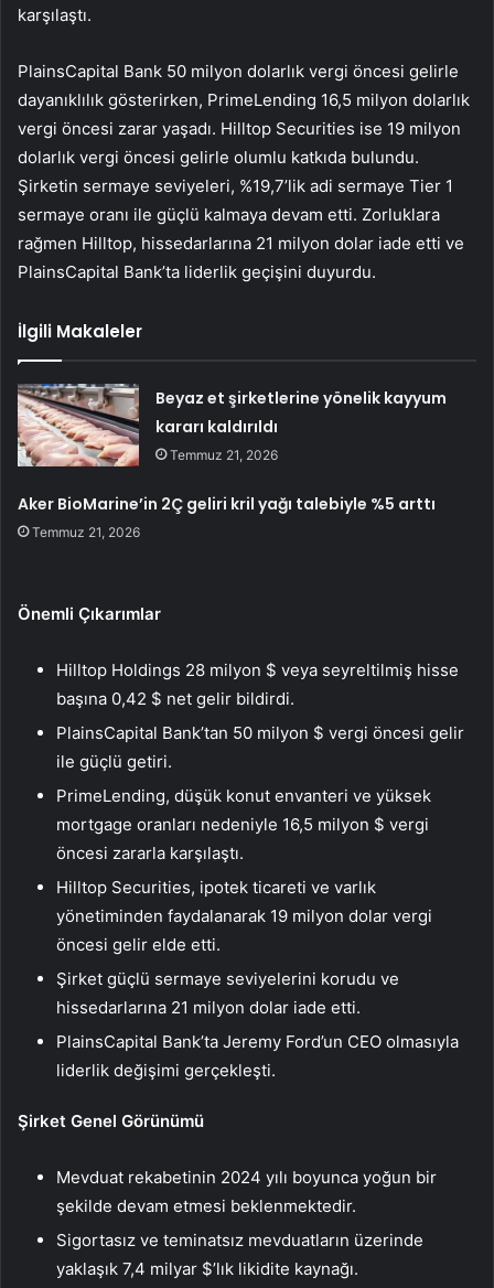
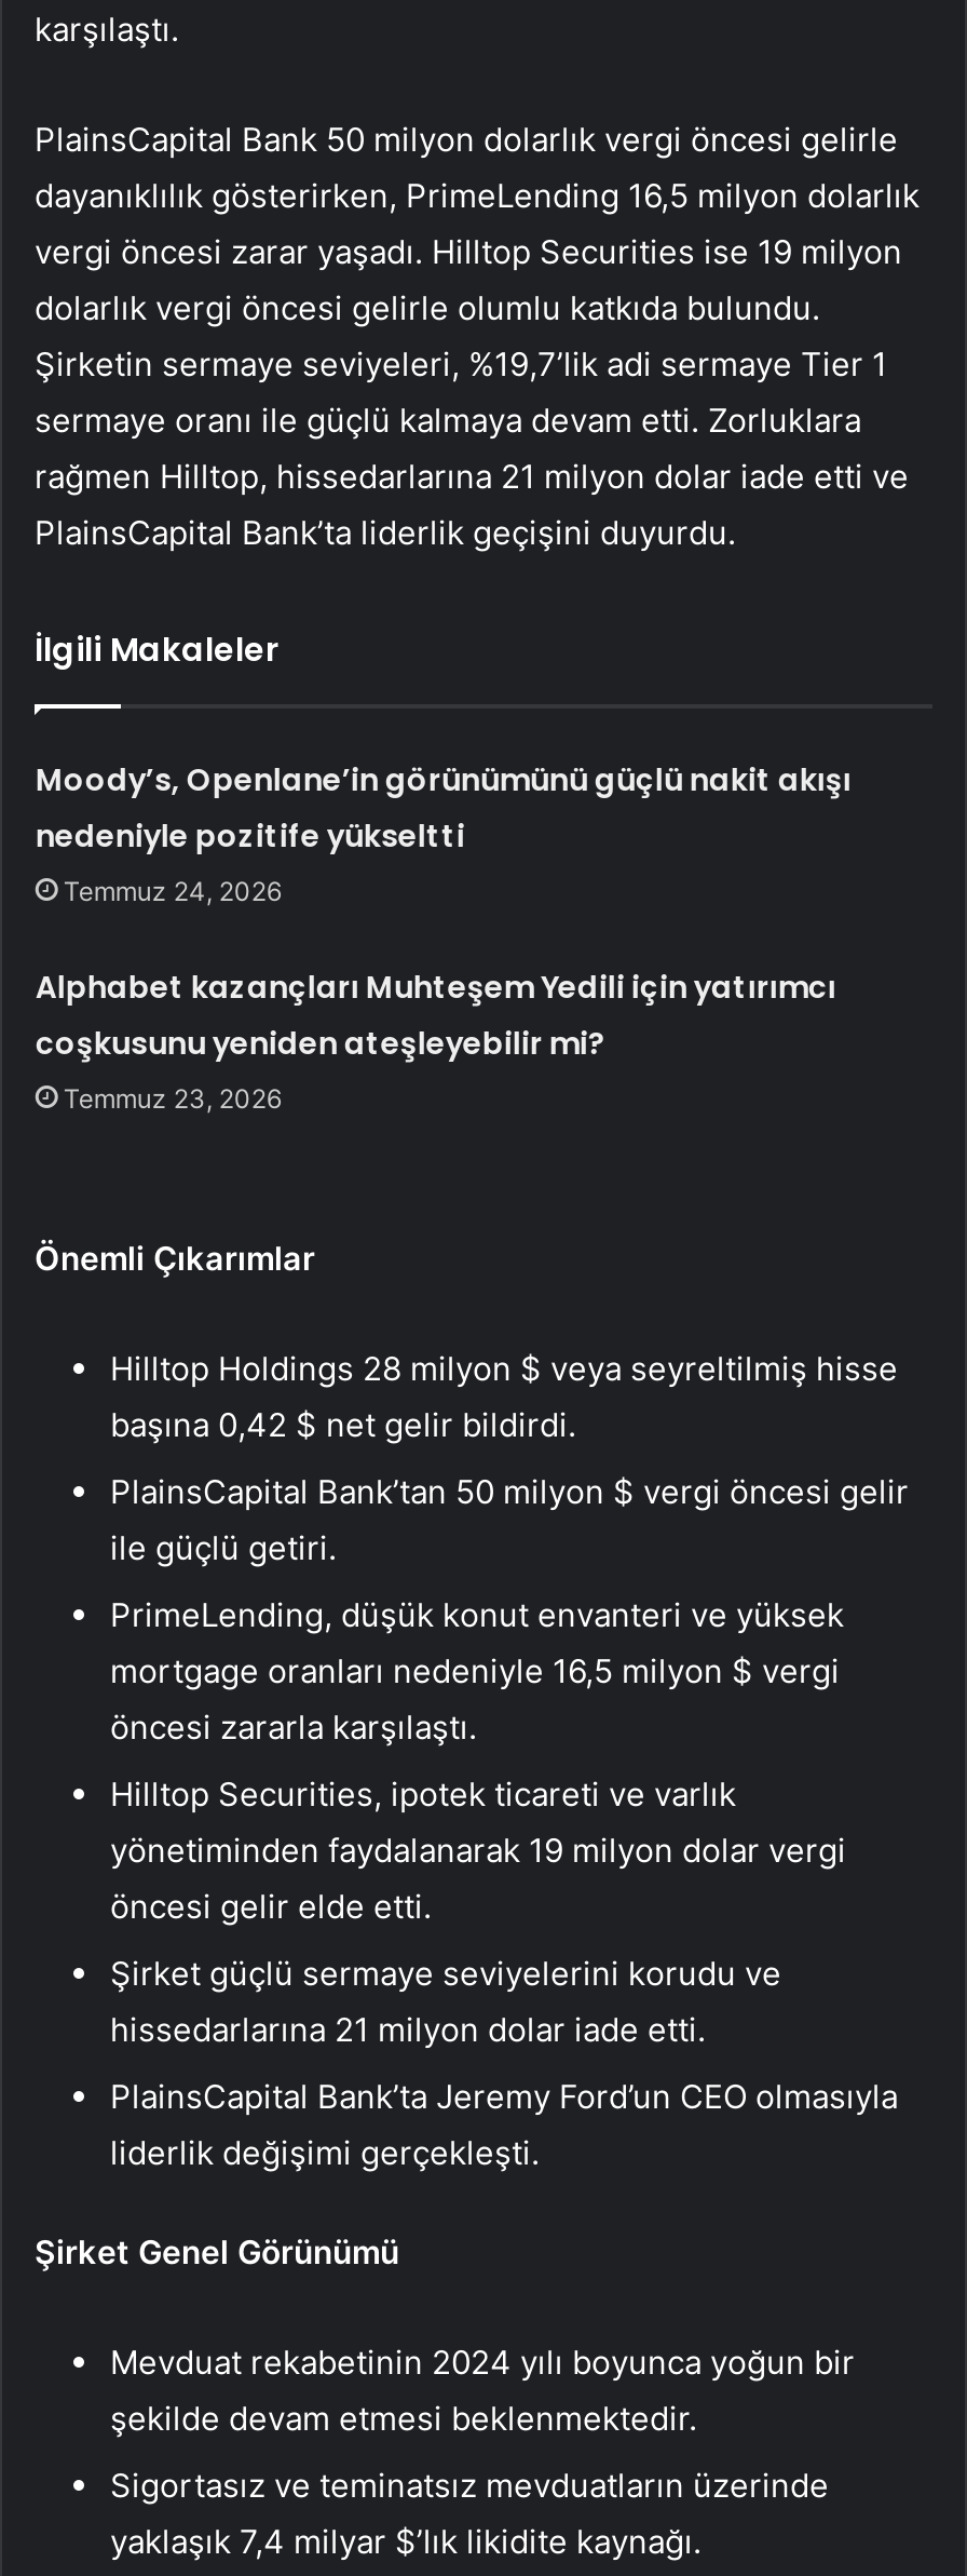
- Beyaz et şirketlerine yönelik kayyum
- kararı kaldırıldı
- Temmuz 21, 2026
+ Moody’s, Openlane’in görünümünü güçlü nakit akışı
+ nedeniyle pozitife yükseltti
+ Temmuz 24, 2026

- Aker BioMarine’in 2Ç geliri kril yağı talebiyle %5 arttı
- Temmuz 21, 2026
+ Alphabet kazançları Muhteşem Yedili için yatırımcı
+ coşkusunu yeniden ateşleyebilir mi?
+ Temmuz 23, 2026
